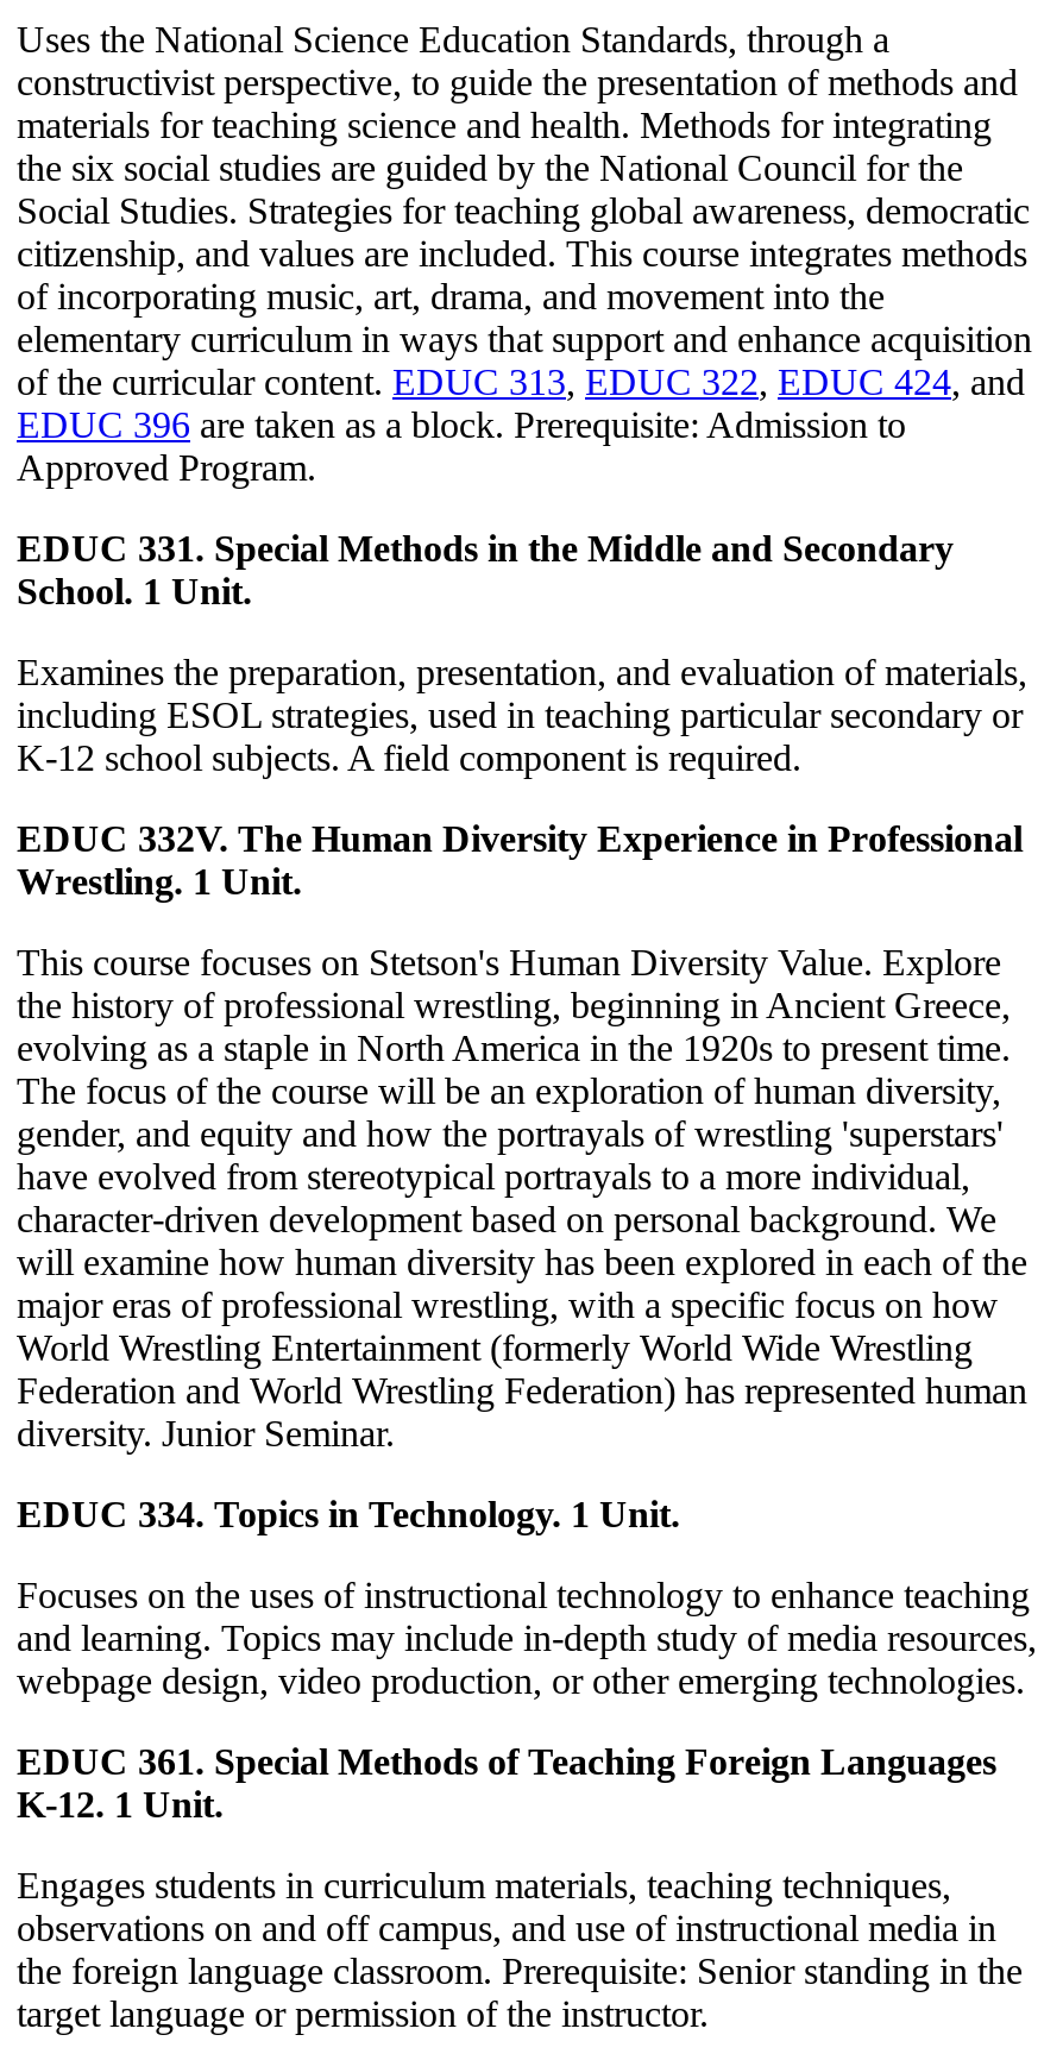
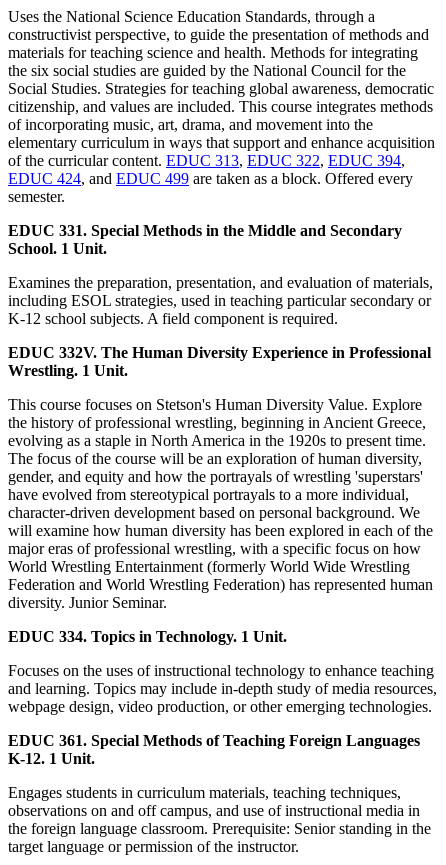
- of the curricular content. EDUC 313, EDUC 322, EDUC 424, and
- EDUC 396 are taken as a block. Prerequisite: Admission to
- Approved Program.
+ of the curricular content. EDUC 313, EDUC 322, EDUC 394,
+ EDUC 424, and EDUC 499 are taken as a block. Offered every
+ semester.
